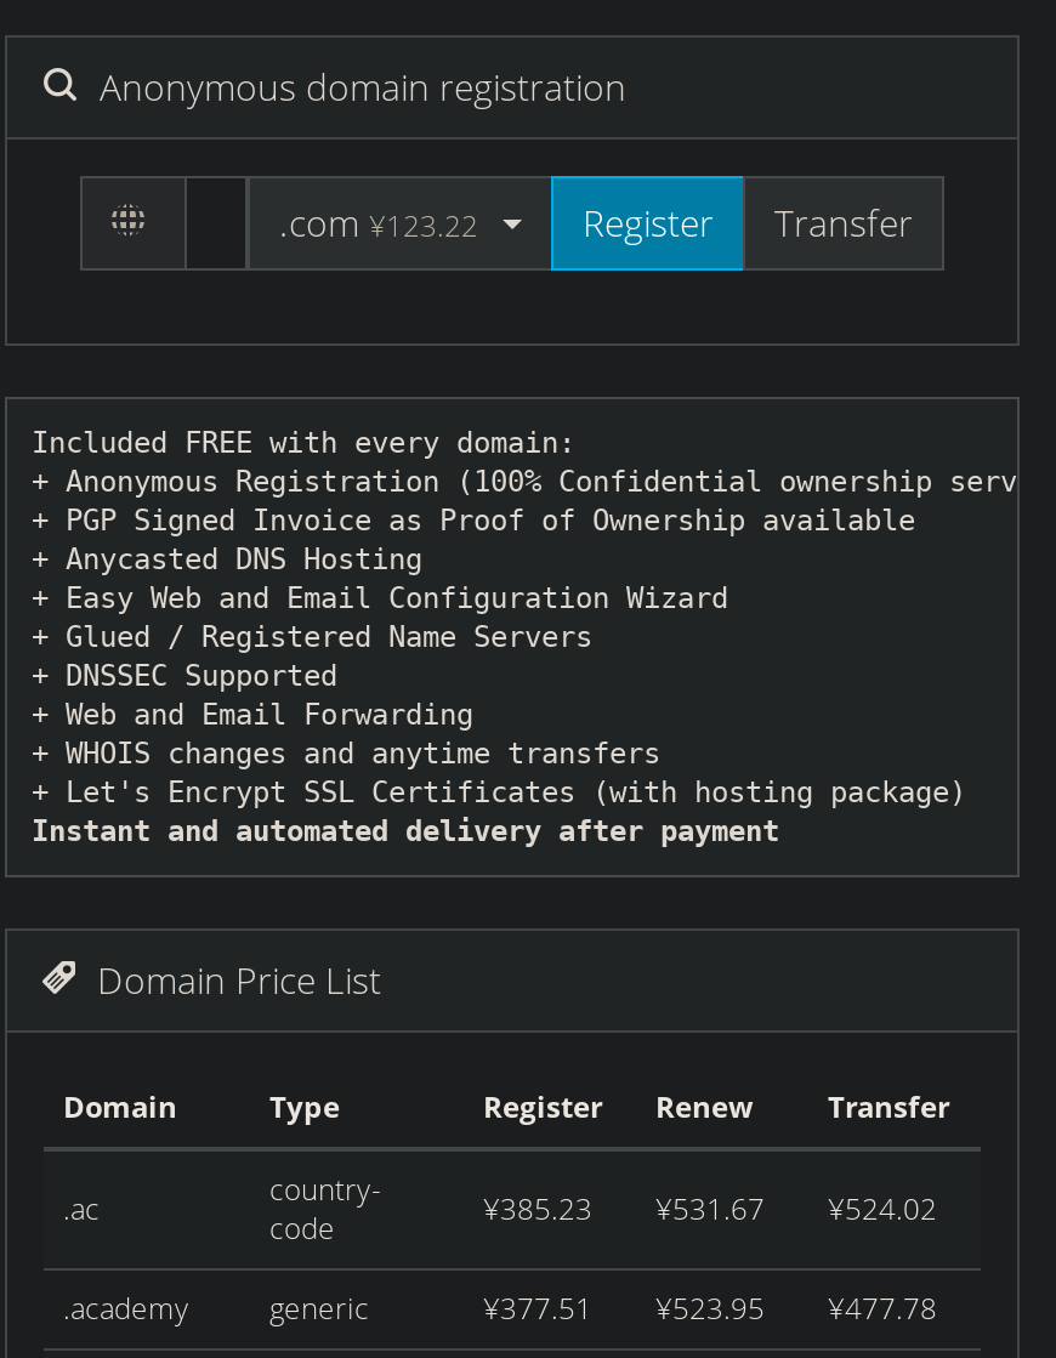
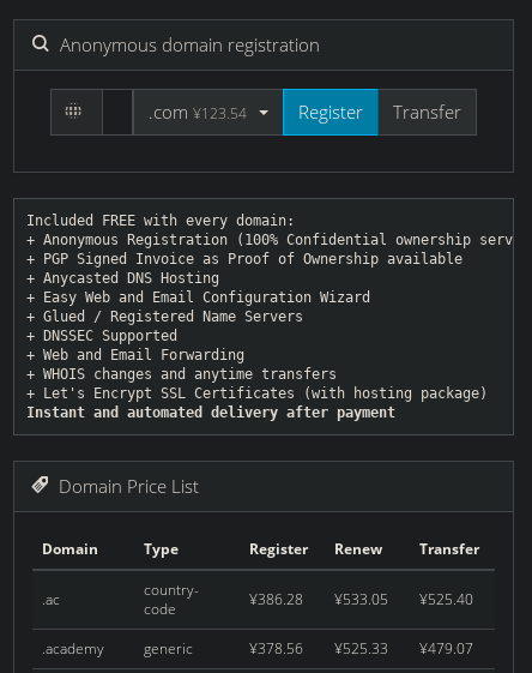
- .com ¥123.22
+ .com ¥123.54

- ¥385.23
+ ¥386.28

- ¥531.67
+ ¥533.05

- ¥524.02
+ ¥525.40

- ¥377.51
+ ¥378.56

- ¥523.95
+ ¥525.33

- ¥477.78
+ ¥479.07
